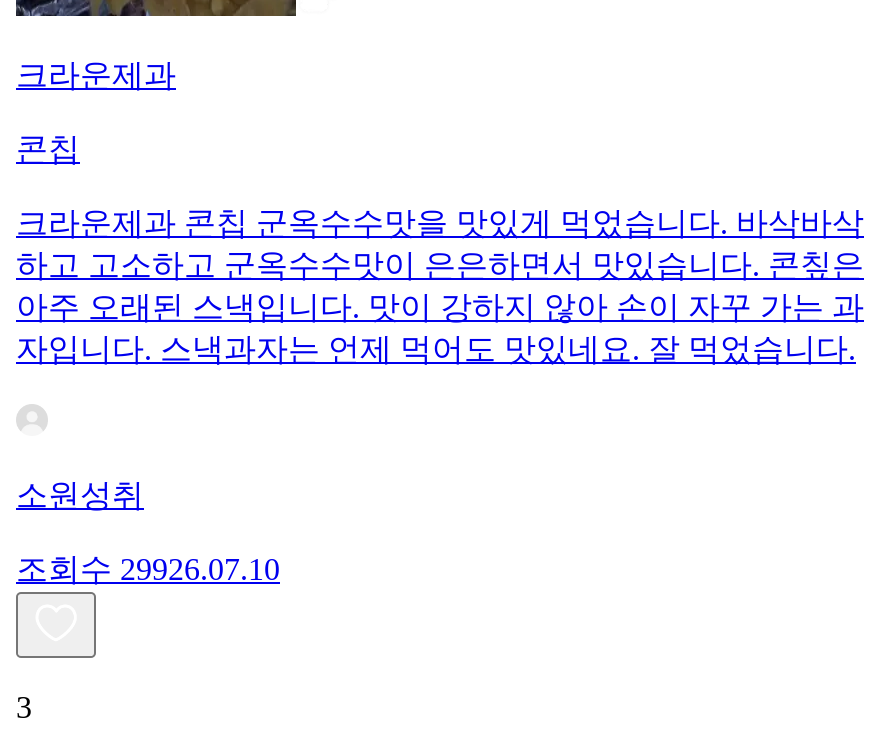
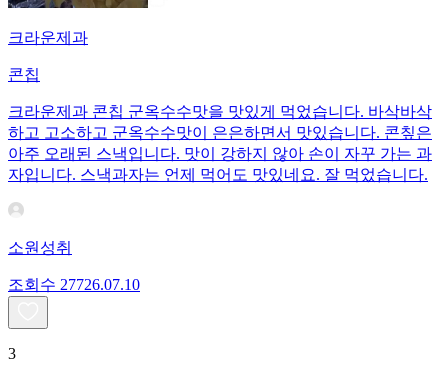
- 조회수 29926.07.10
+ 조회수 27726.07.10
